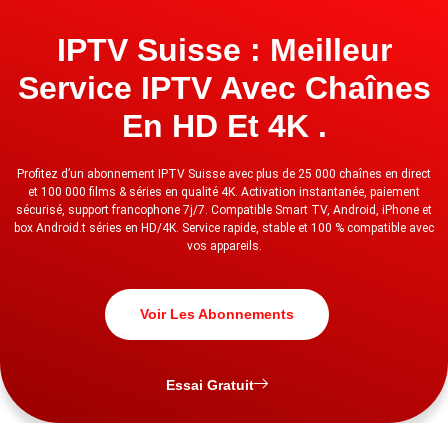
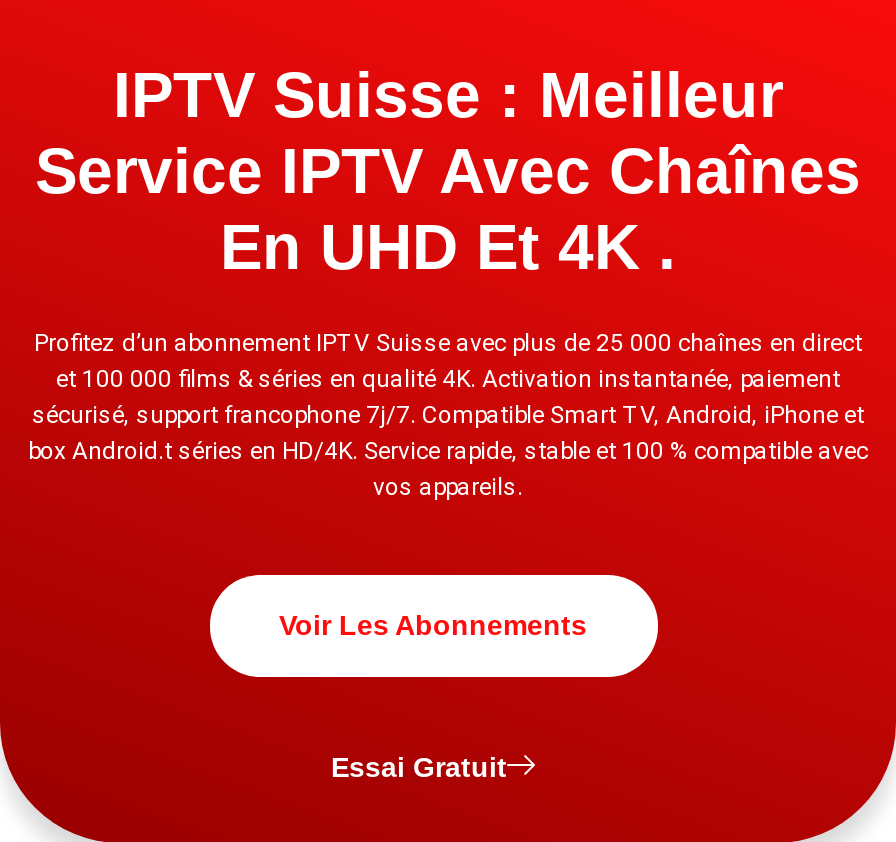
- En HD Et 4K .
+ En UHD Et 4K .
